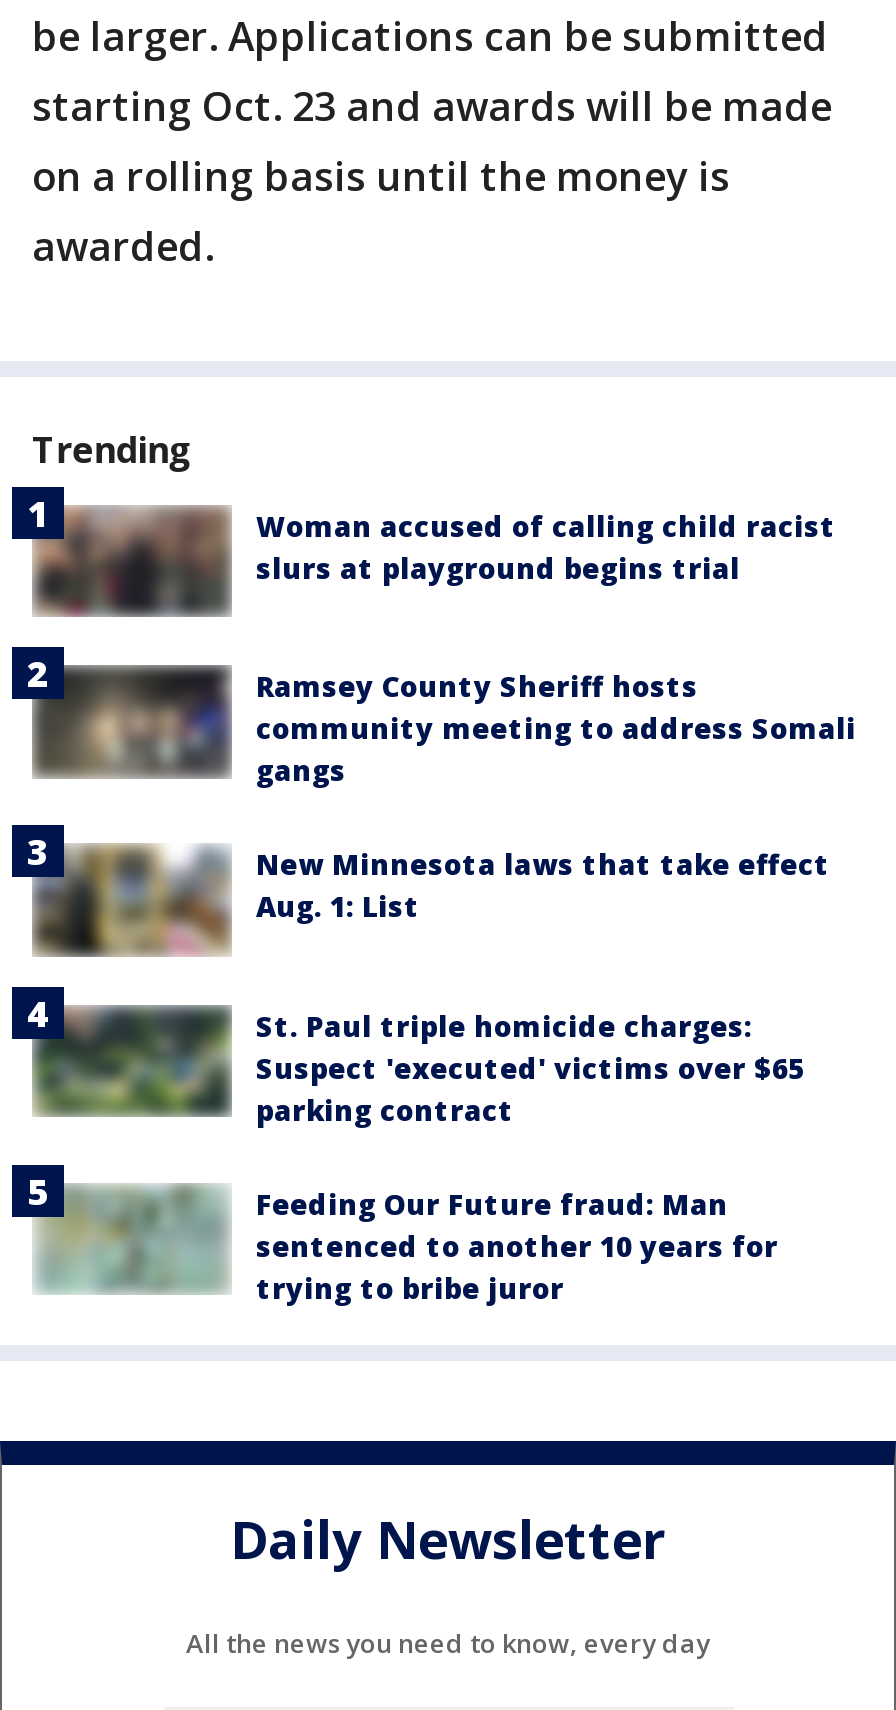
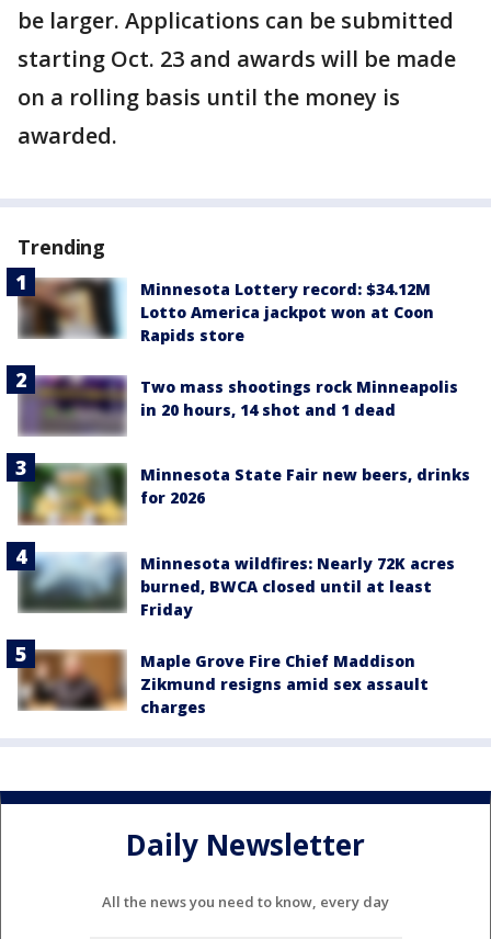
- [image]
- Woman accused of calling child racist
- slurs at playground begins trial
+ [image]
+ Minnesota Lottery record: $34.12M
+ Lotto America jackpot won at Coon
+ Rapids store

- [image]
- Ramsey County Sheriff hosts
- community meeting to address Somali
- gangs
+ [image]
+ Two mass shootings rock Minneapolis
+ in 20 hours, 14 shot and 1 dead

- [image]
- New Minnesota laws that take effect
- Aug. 1: List
+ [image]
+ Minnesota State Fair new beers, drinks
+ for 2026

- [image]
- St. Paul triple homicide charges:
- Suspect 'executed' victims over $65
- parking contract
+ [image]
+ Minnesota wildfires: Nearly 72K acres
+ burned, BWCA closed until at least
+ Friday

- [image]
- Feeding Our Future fraud: Man
- sentenced to another 10 years for
- trying to bribe juror
+ [image]
+ Maple Grove Fire Chief Maddison
+ Zikmund resigns amid sex assault
+ charges
